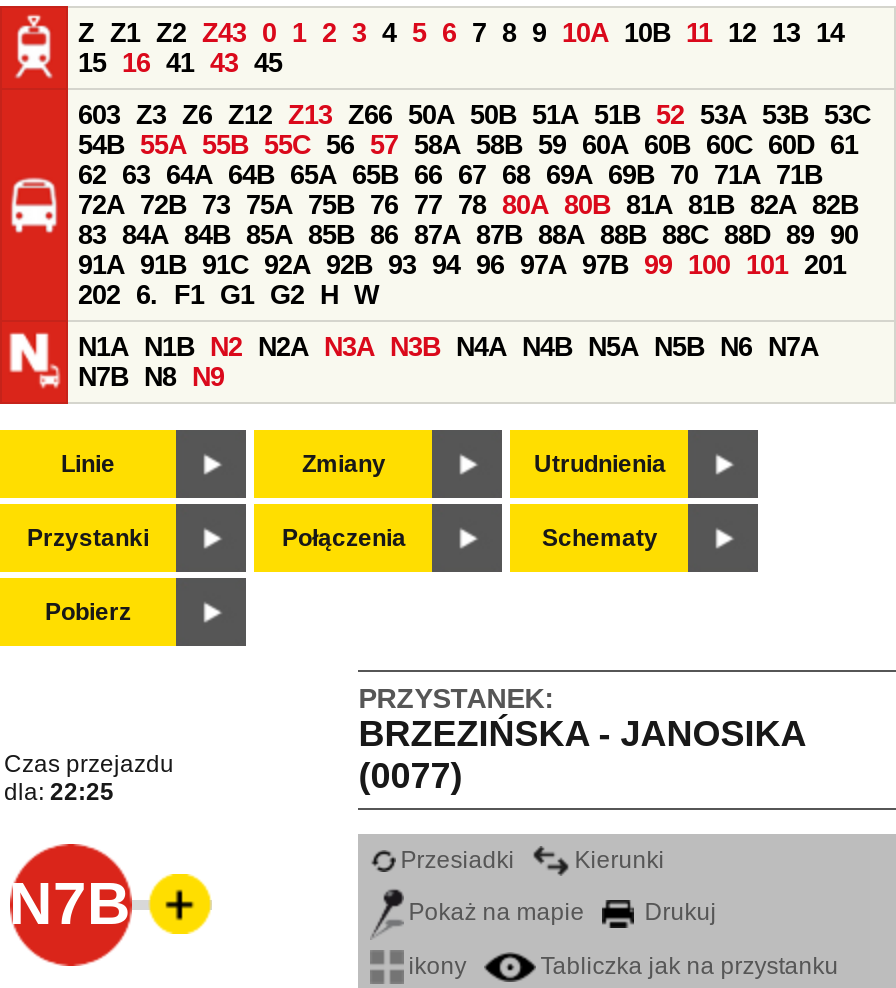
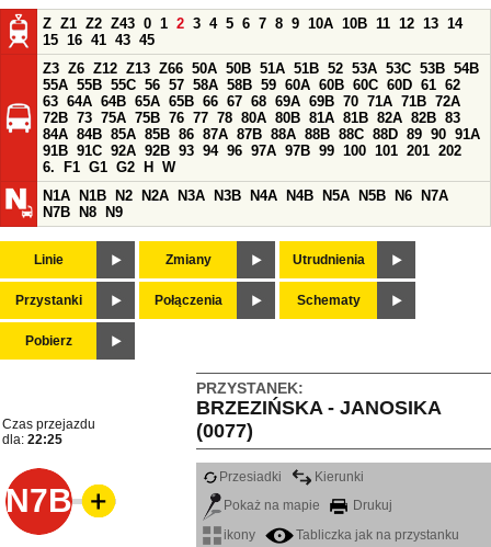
- 603 Z3 Z6 Z12 Z13 Z66 50A 50B 51A 51B 52 53A 53B 53C
- 54B 55A 55B 55C 56 57 58A 58B 59 60A 60B 60C 60D 61
- 62 63 64A 64B 65A 65B 66 67 68 69A 69B 70 71A 71B
- 72A 72B 73 75A 75B 76 77 78 80A 80B 81A 81B 82A 82B
- 83 84A 84B 85A 85B 86 87A 87B 88A 88B 88C 88D 89 90
- 91A 91B 91C 92A 92B 93 94 96 97A 97B 99 100 101 201
- 202 6. F1 G1 G2 H W
+ Z3 Z6 Z12 Z13 Z66 50A 50B 51A 51B 52 53A 53C 53B 54B
+ 55A 55B 55C 56 57 58A 58B 59 60A 60B 60C 60D 61 62
+ 63 64A 64B 65A 65B 66 67 68 69A 69B 70 71A 71B 72A
+ 72B 73 75A 75B 76 77 78 80A 80B 81A 81B 82A 82B 83
+ 84A 84B 85A 85B 86 87A 87B 88A 88B 88C 88D 89 90 91A
+ 91B 91C 92A 92B 93 94 96 97A 97B 99 100 101 201 202
+ 6. F1 G1 G2 H W
